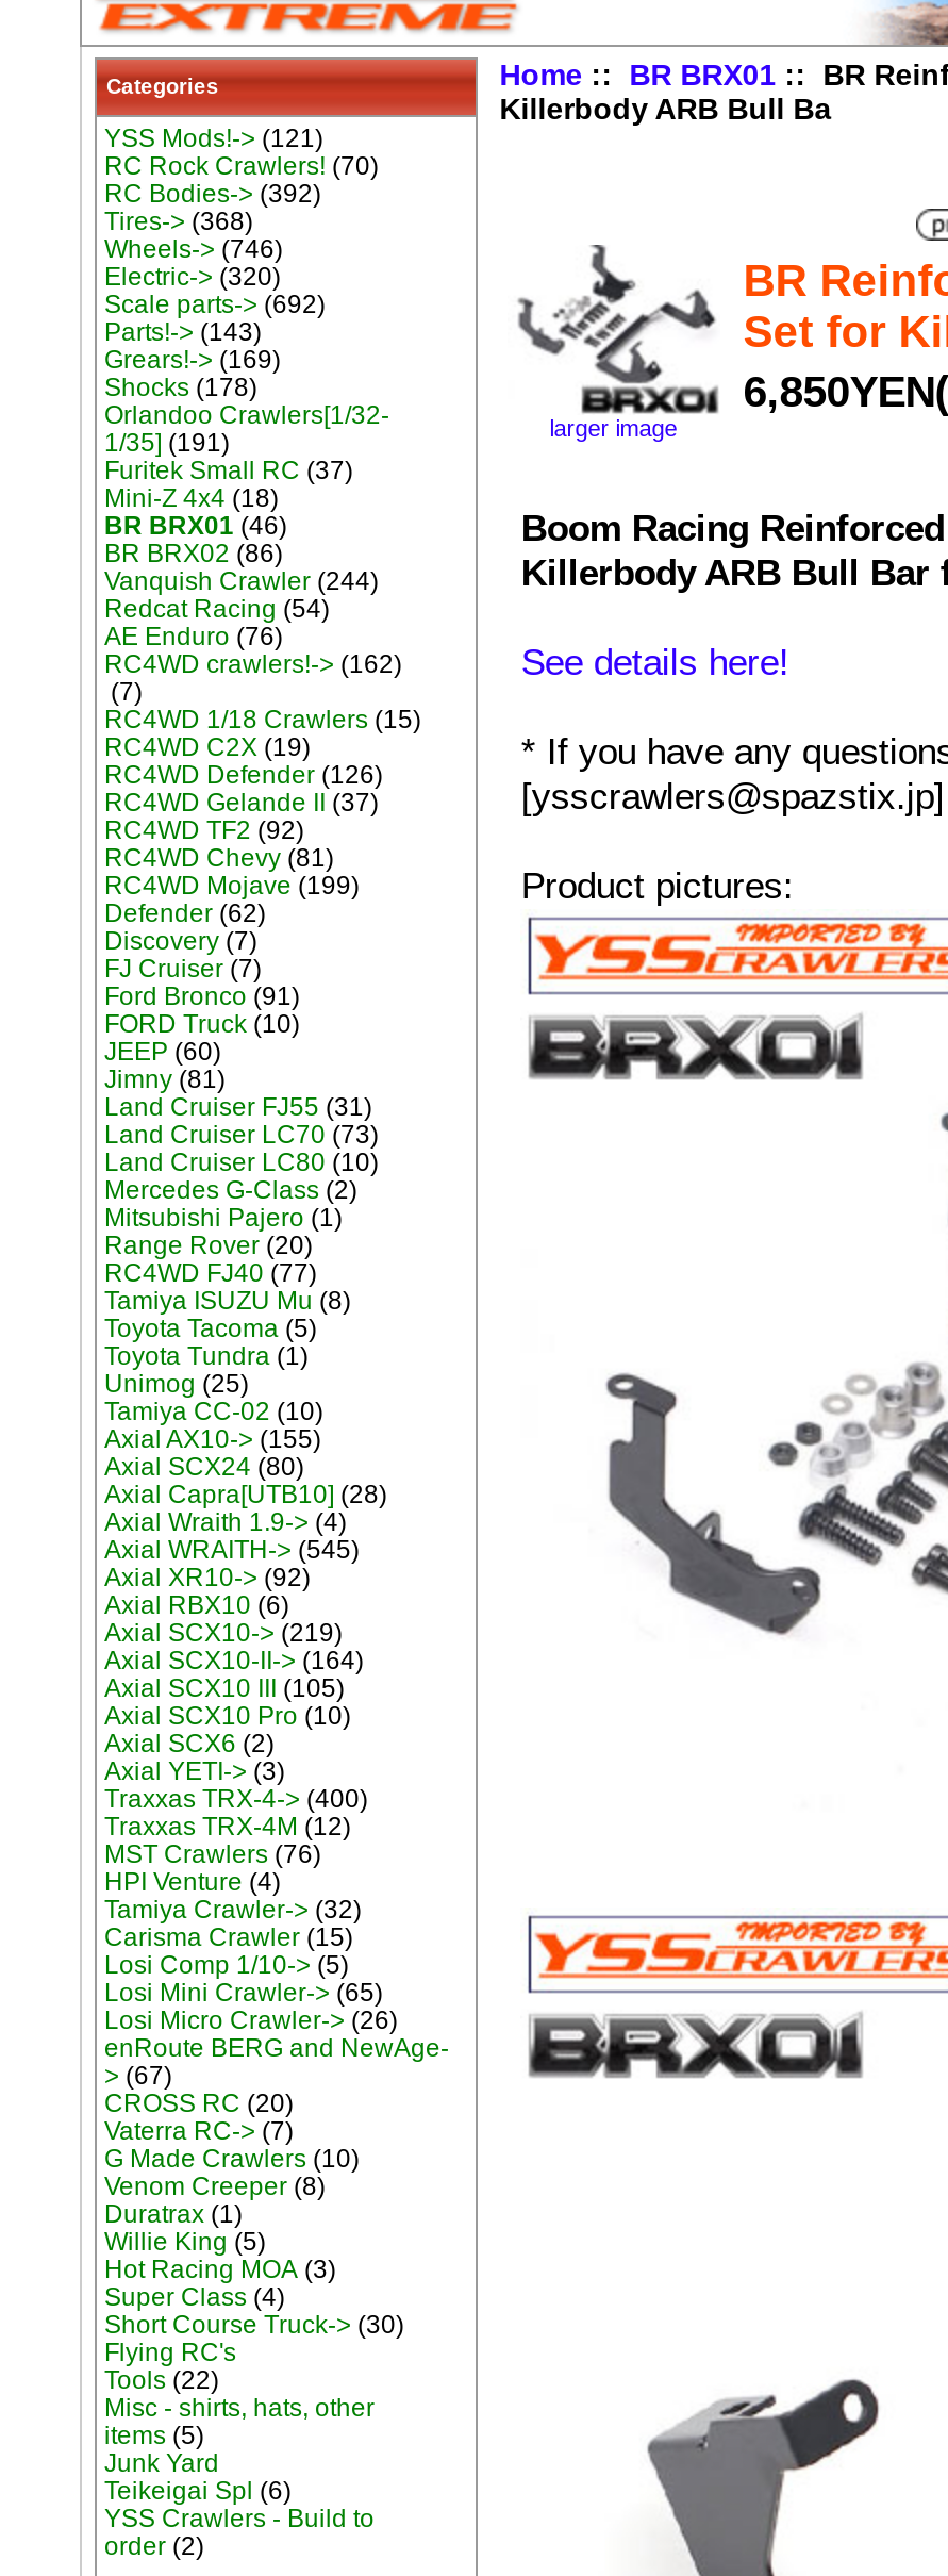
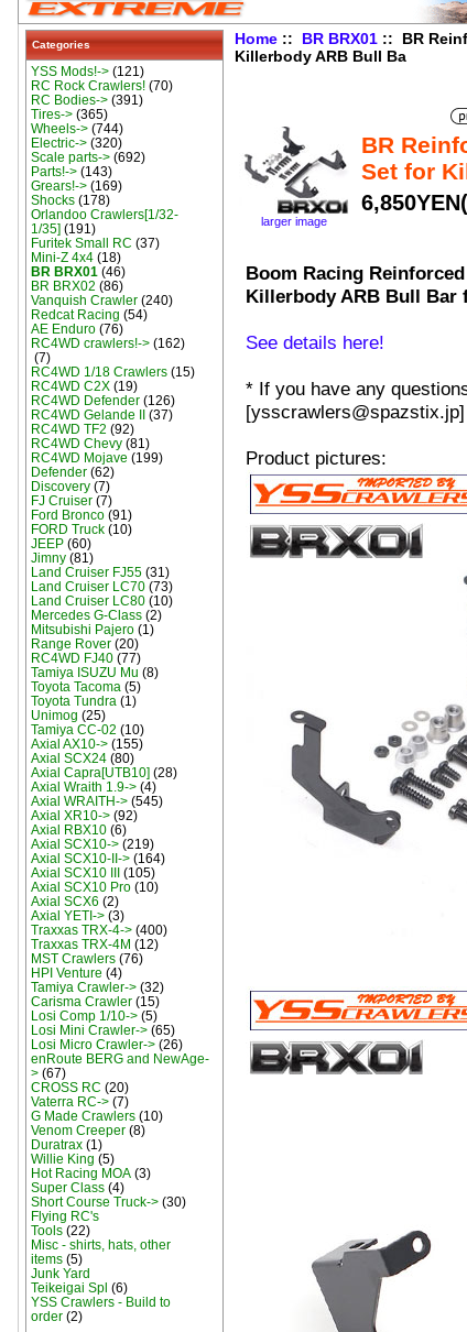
- RC Bodies-> (392)
+ RC Bodies-> (391)

- Tires-> (368)
+ Tires-> (365)

- Wheels-> (746)
+ Wheels-> (744)

- Vanquish Crawler (244)
+ Vanquish Crawler (240)
